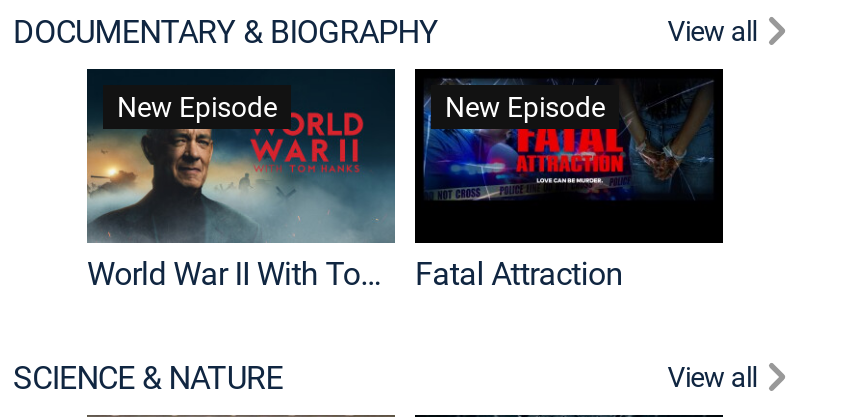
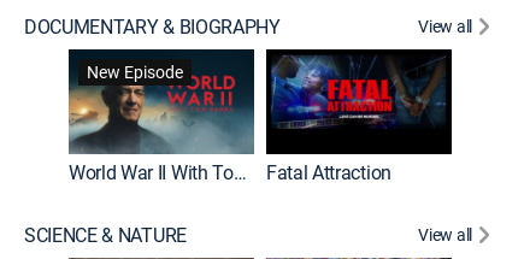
- New Episode
